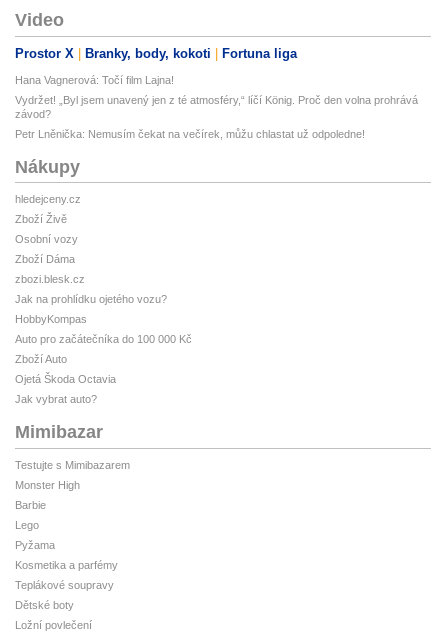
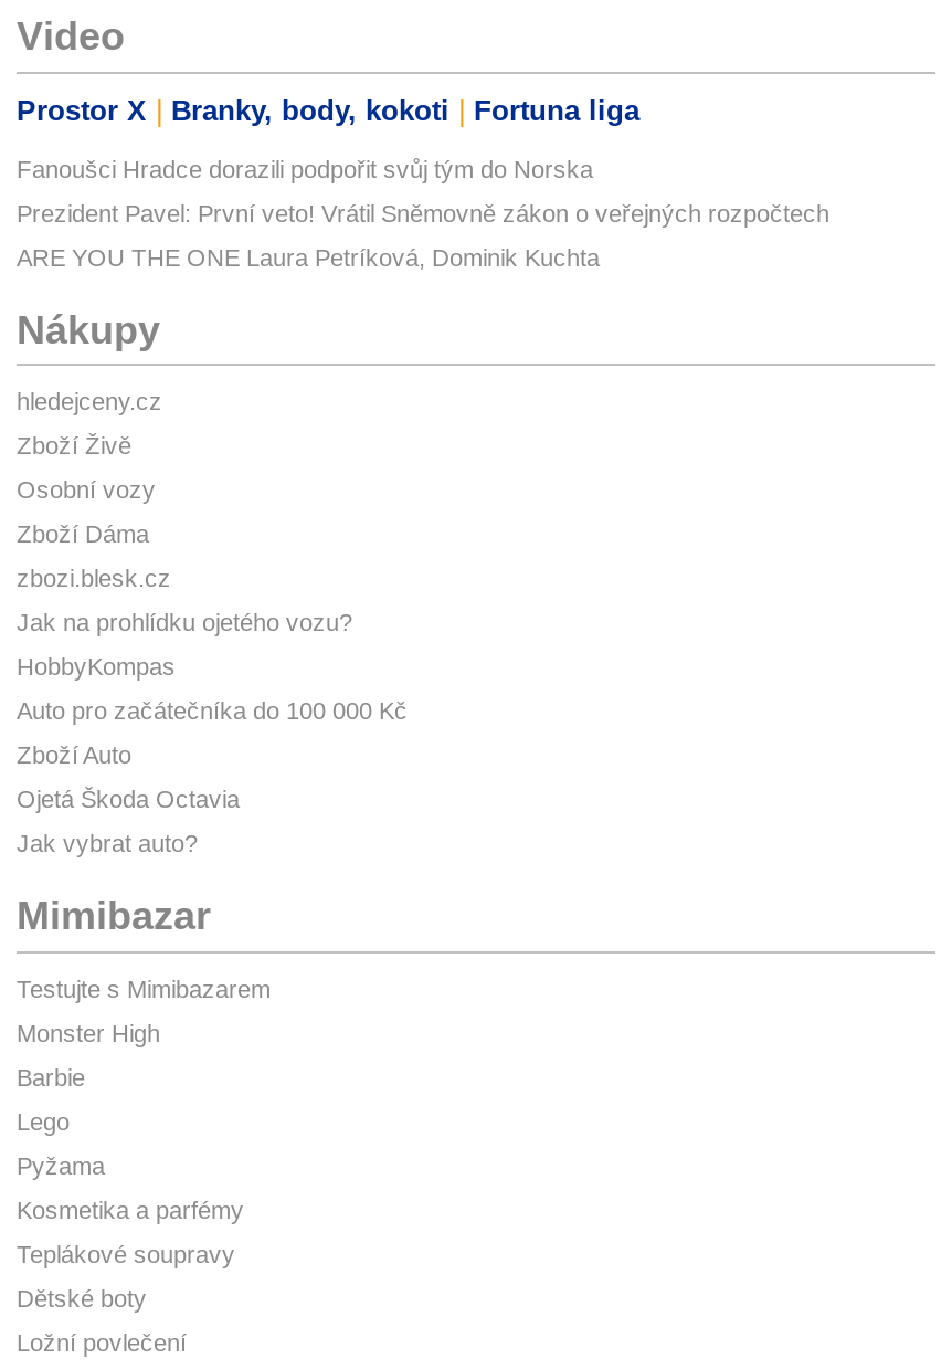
- Hana Vagnerová: Točí film Lajna!
+ Fanoušci Hradce dorazili podpořit svůj tým do Norska

- Vydržet! „Byl jsem unavený jen z té atmosféry,“ líčí König. Proč den volna prohrává
- závod?
+ Prezident Pavel: První veto! Vrátil Sněmovně zákon o veřejných rozpočtech

- Petr Lněnička: Nemusím čekat na večírek, můžu chlastat už odpoledne!
+ ARE YOU THE ONE Laura Petríková, Dominik Kuchta
